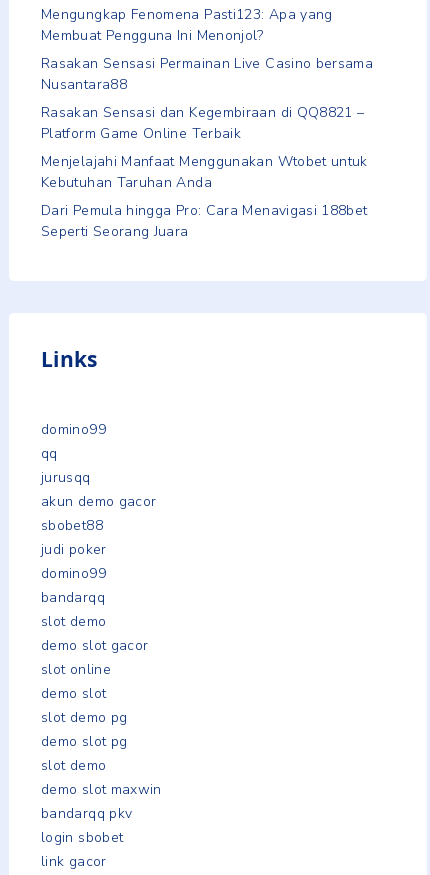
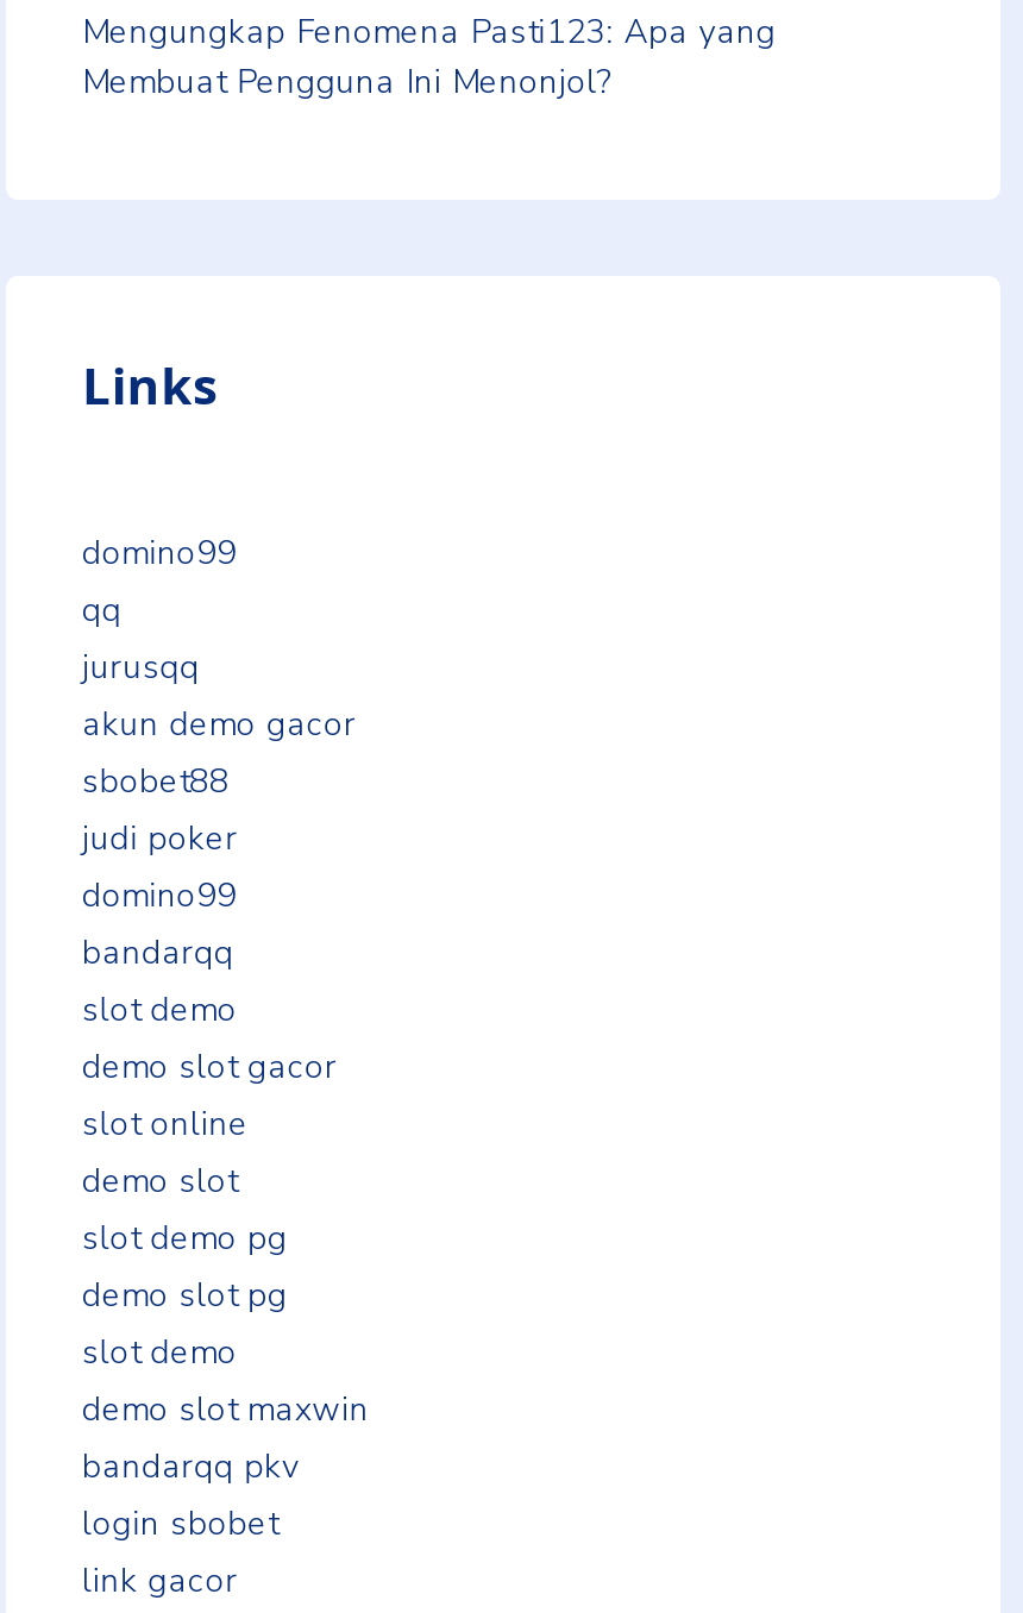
- Rasakan Sensasi Permainan Live Casino bersama
- Nusantara88
- Rasakan Sensasi dan Kegembiraan di QQ8821 –
- Platform Game Online Terbaik
- Menjelajahi Manfaat Menggunakan Wtobet untuk
- Kebutuhan Taruhan Anda
- Dari Pemula hingga Pro: Cara Menavigasi 188bet
- Seperti Seorang Juara
